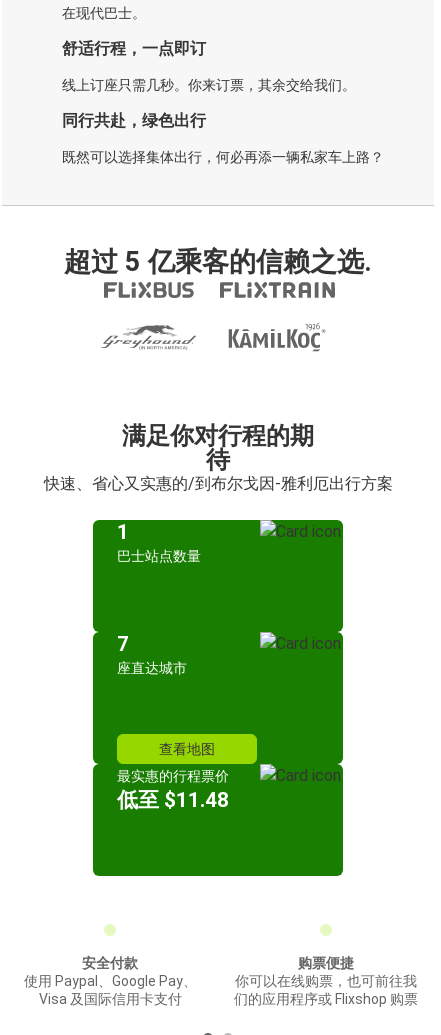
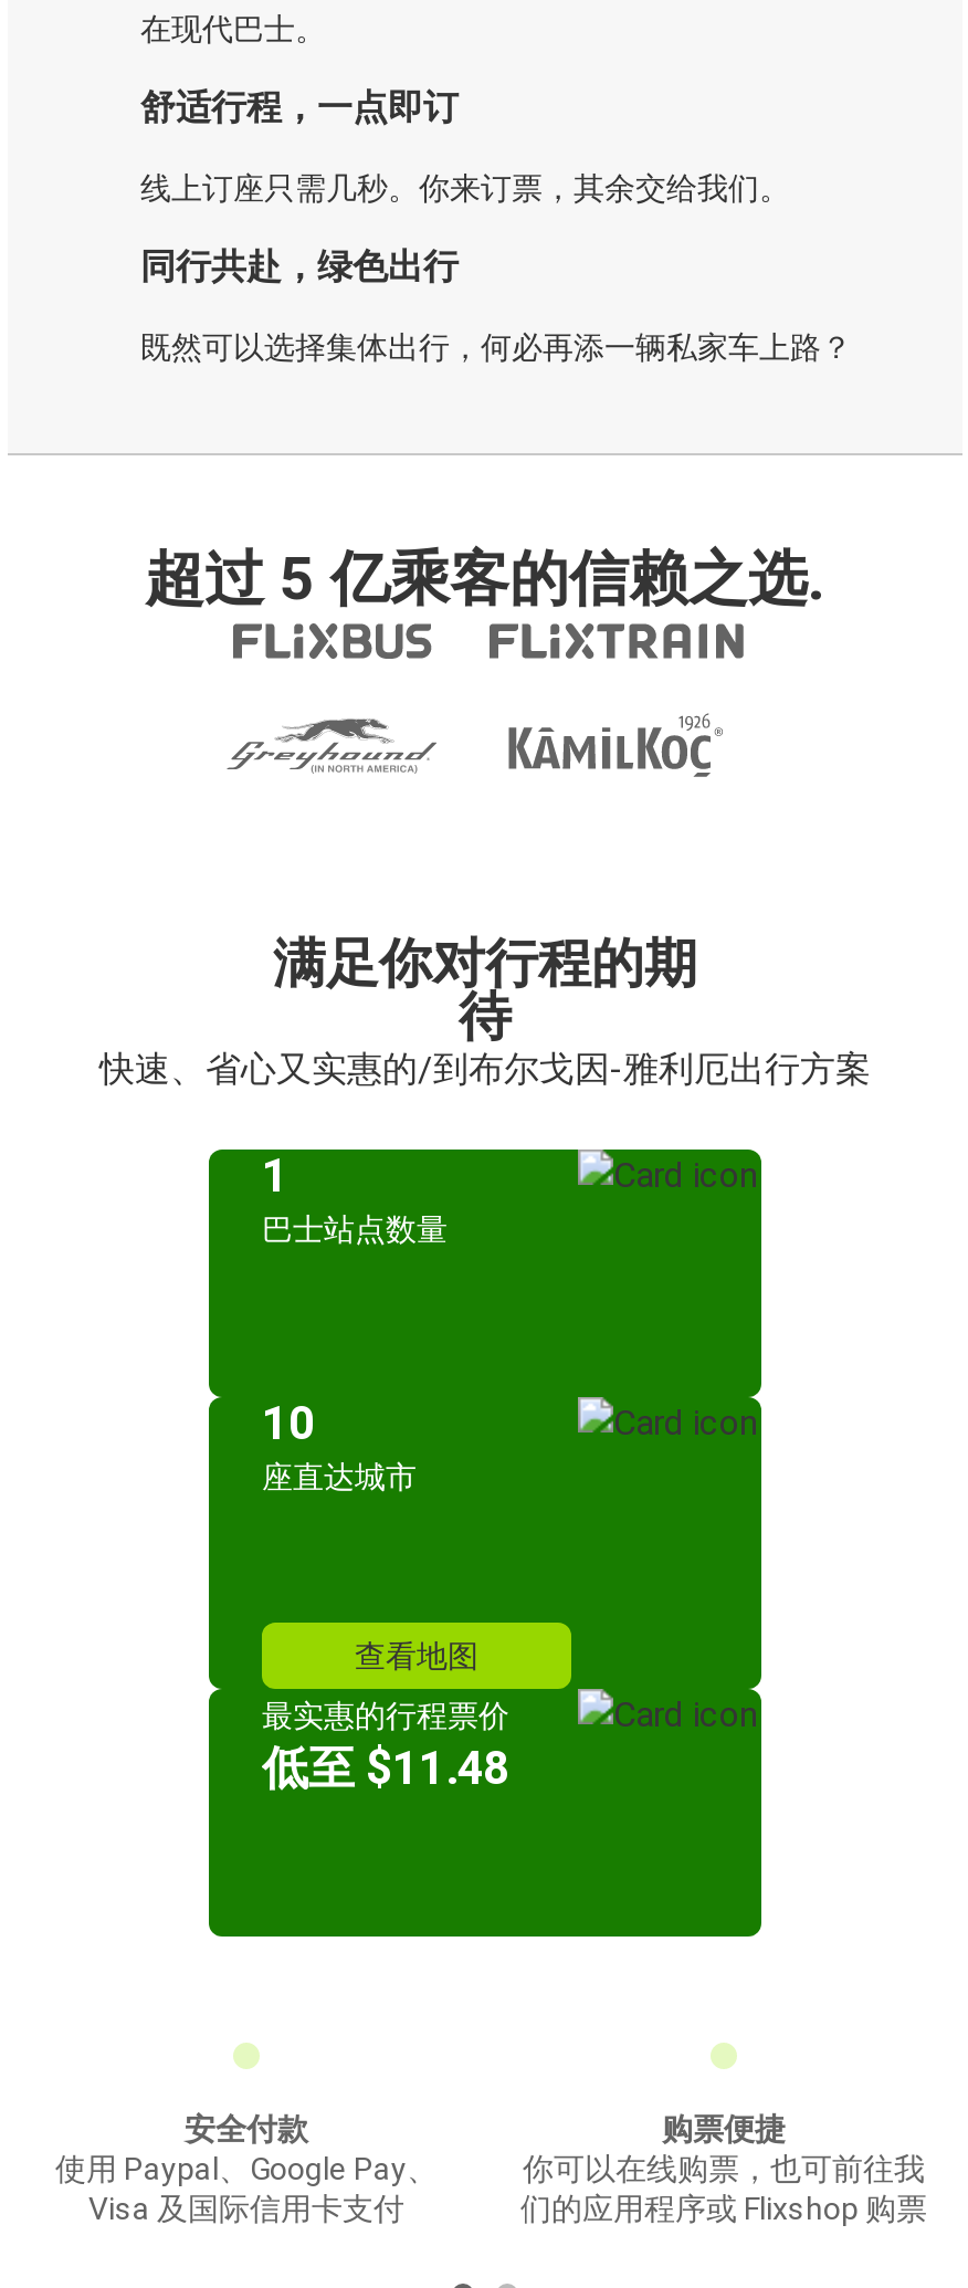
- 7
+ 10
